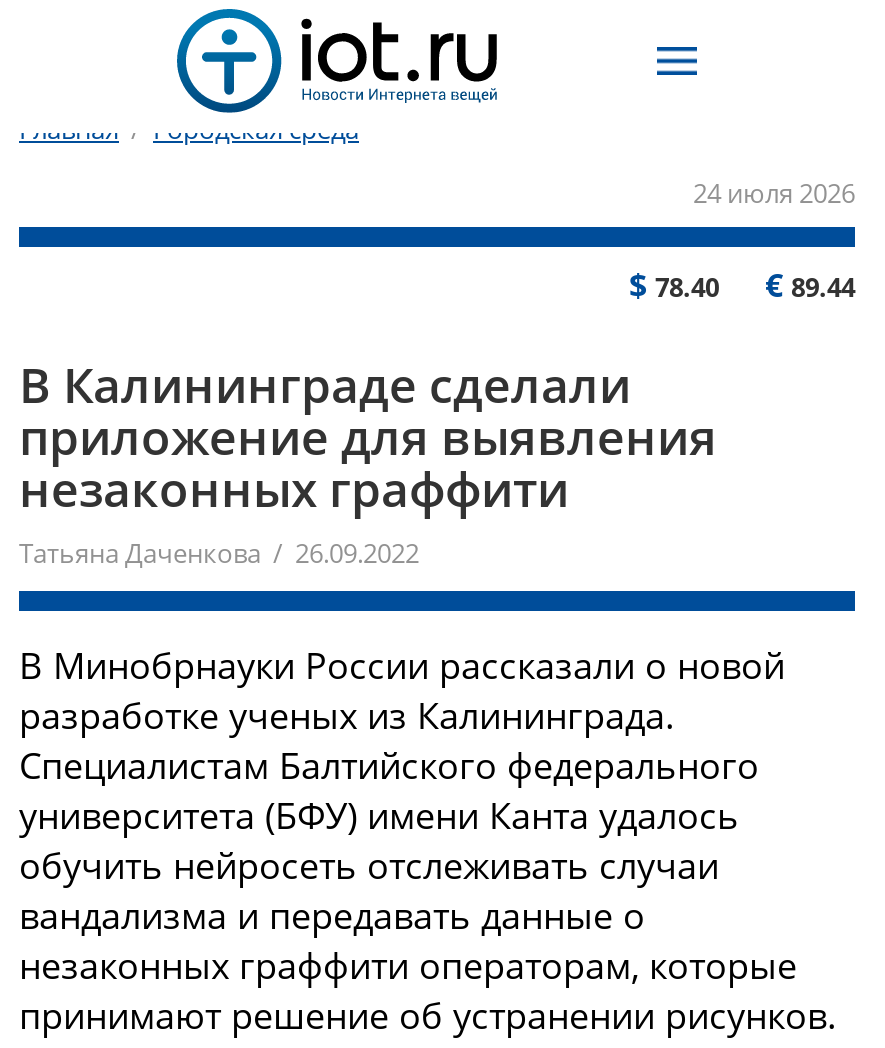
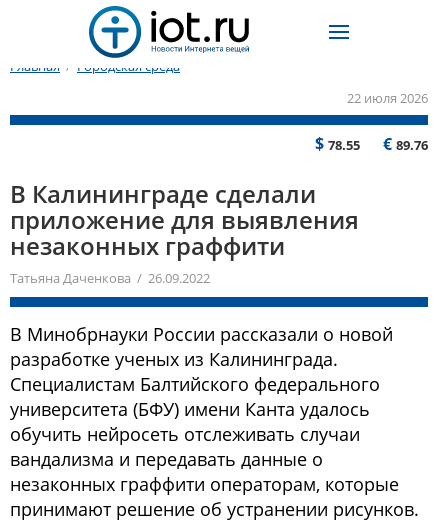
- 24 июля 2026
+ 22 июля 2026

- $78.40
+ $78.55

- €89.44
+ €89.76
